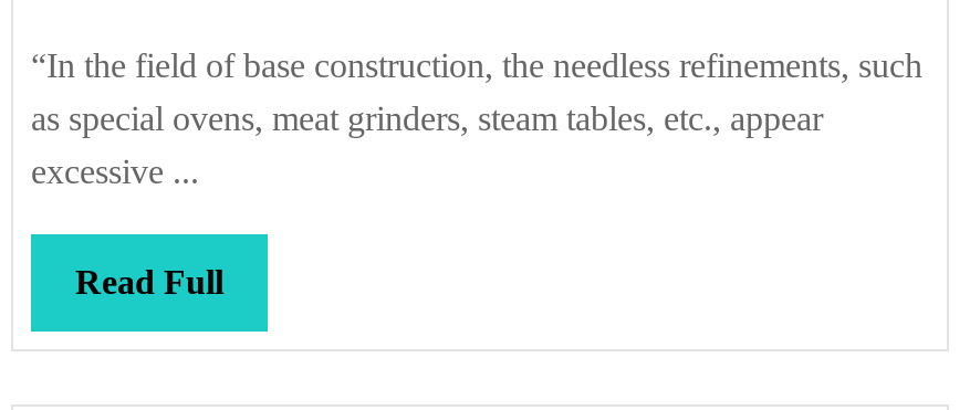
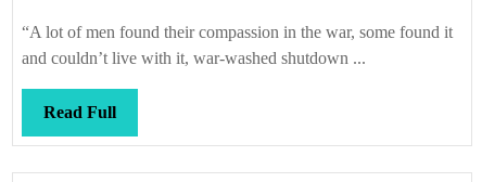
- “In the field of base construction, the needless refinements, such
- as special ovens, meat grinders, steam tables, etc., appear
- excessive ...
+ “A lot of men found their compassion in the war, some found it
+ and couldn’t live with it, war-washed shutdown ...
